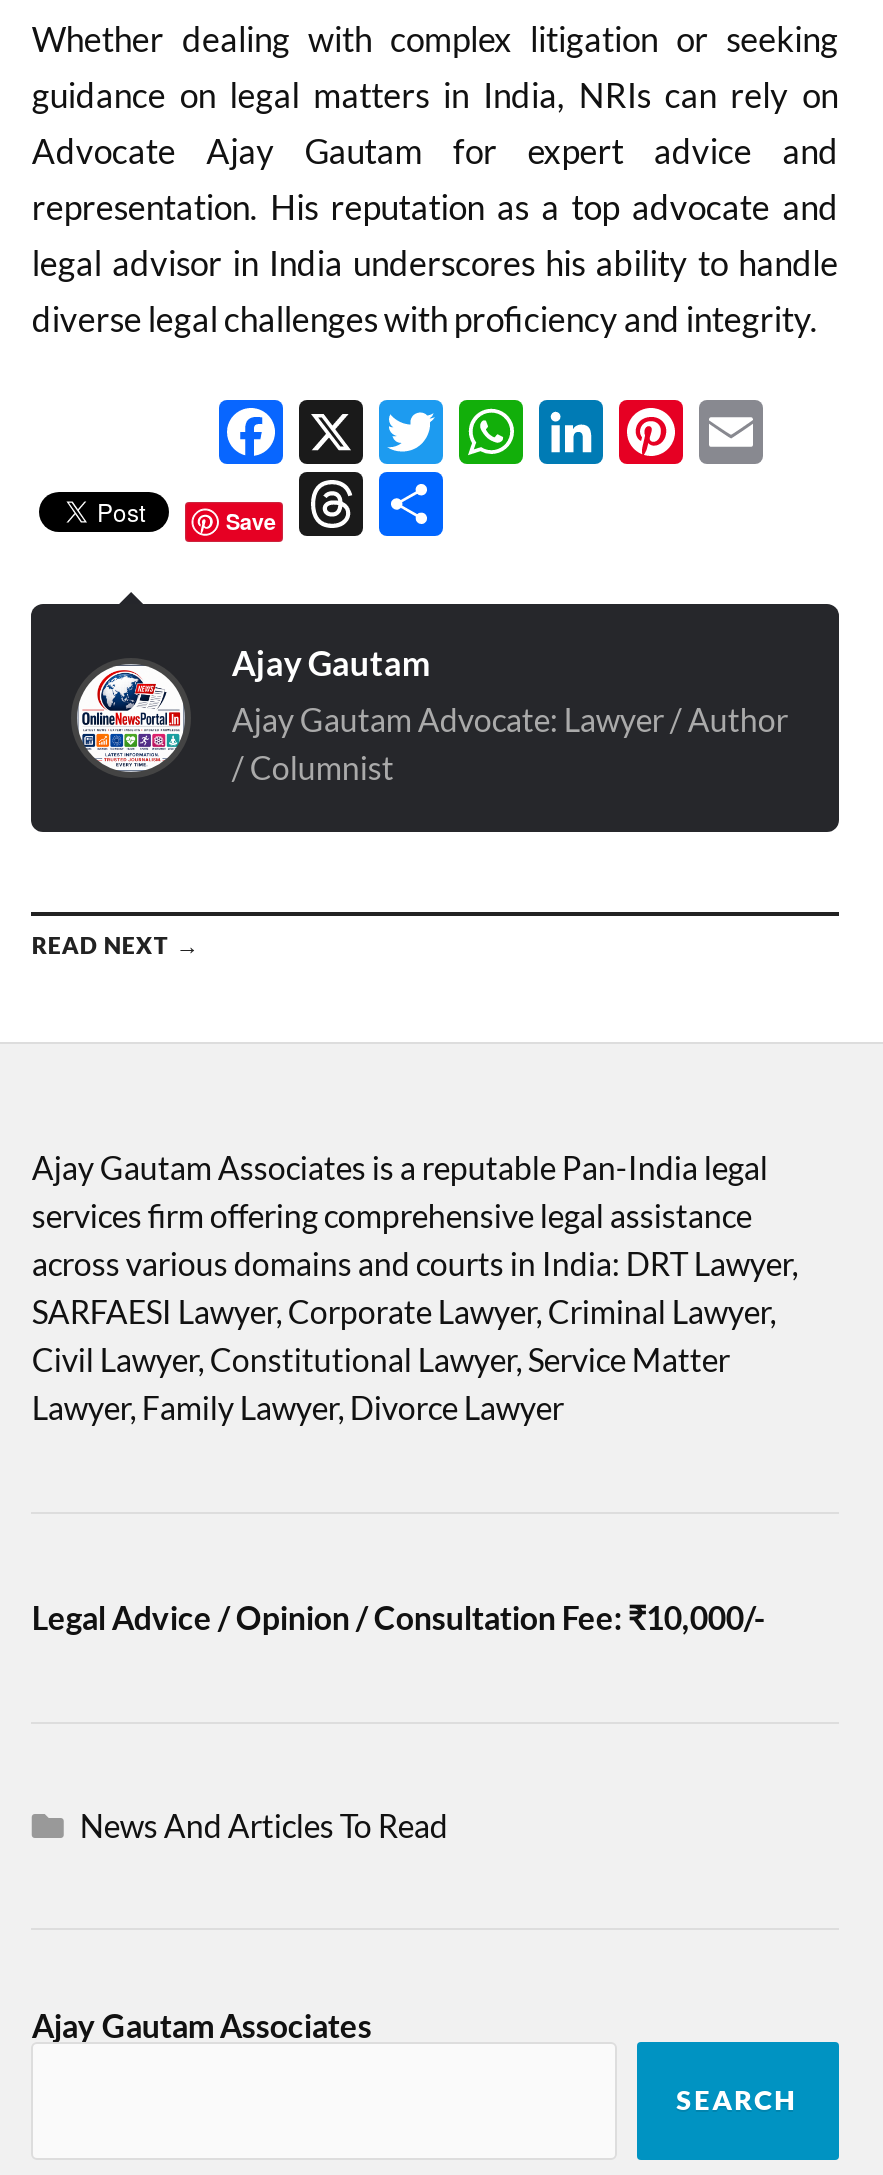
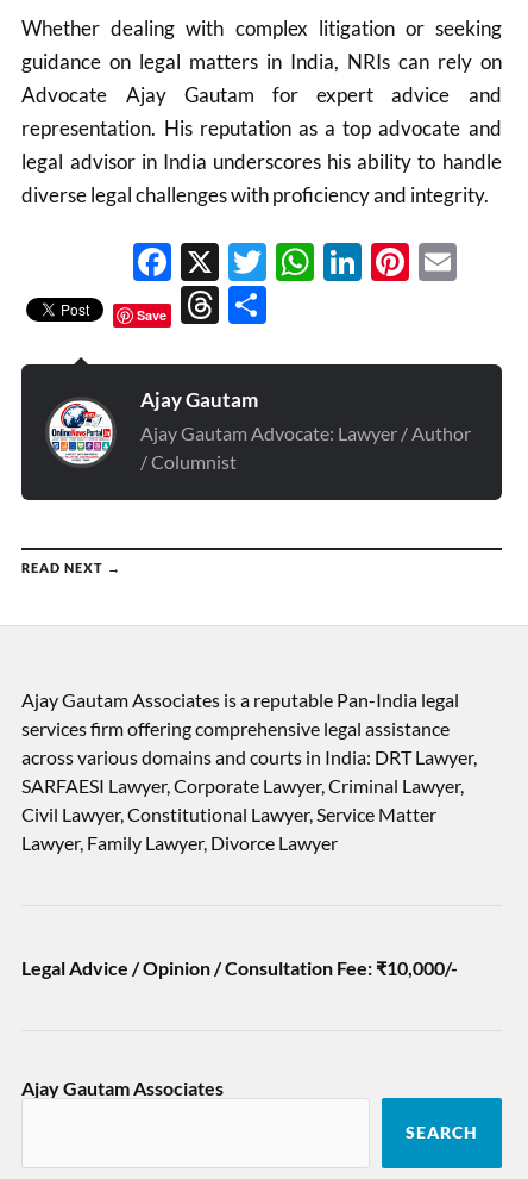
- News And Articles To Read
